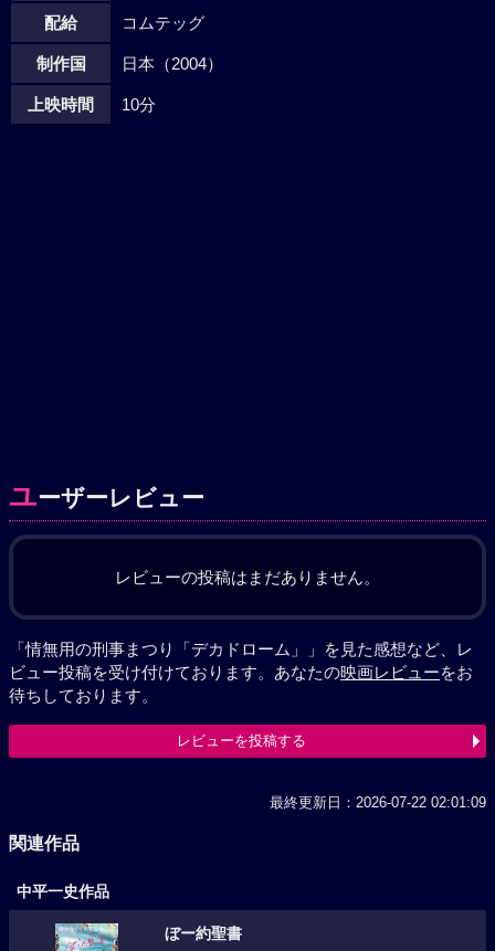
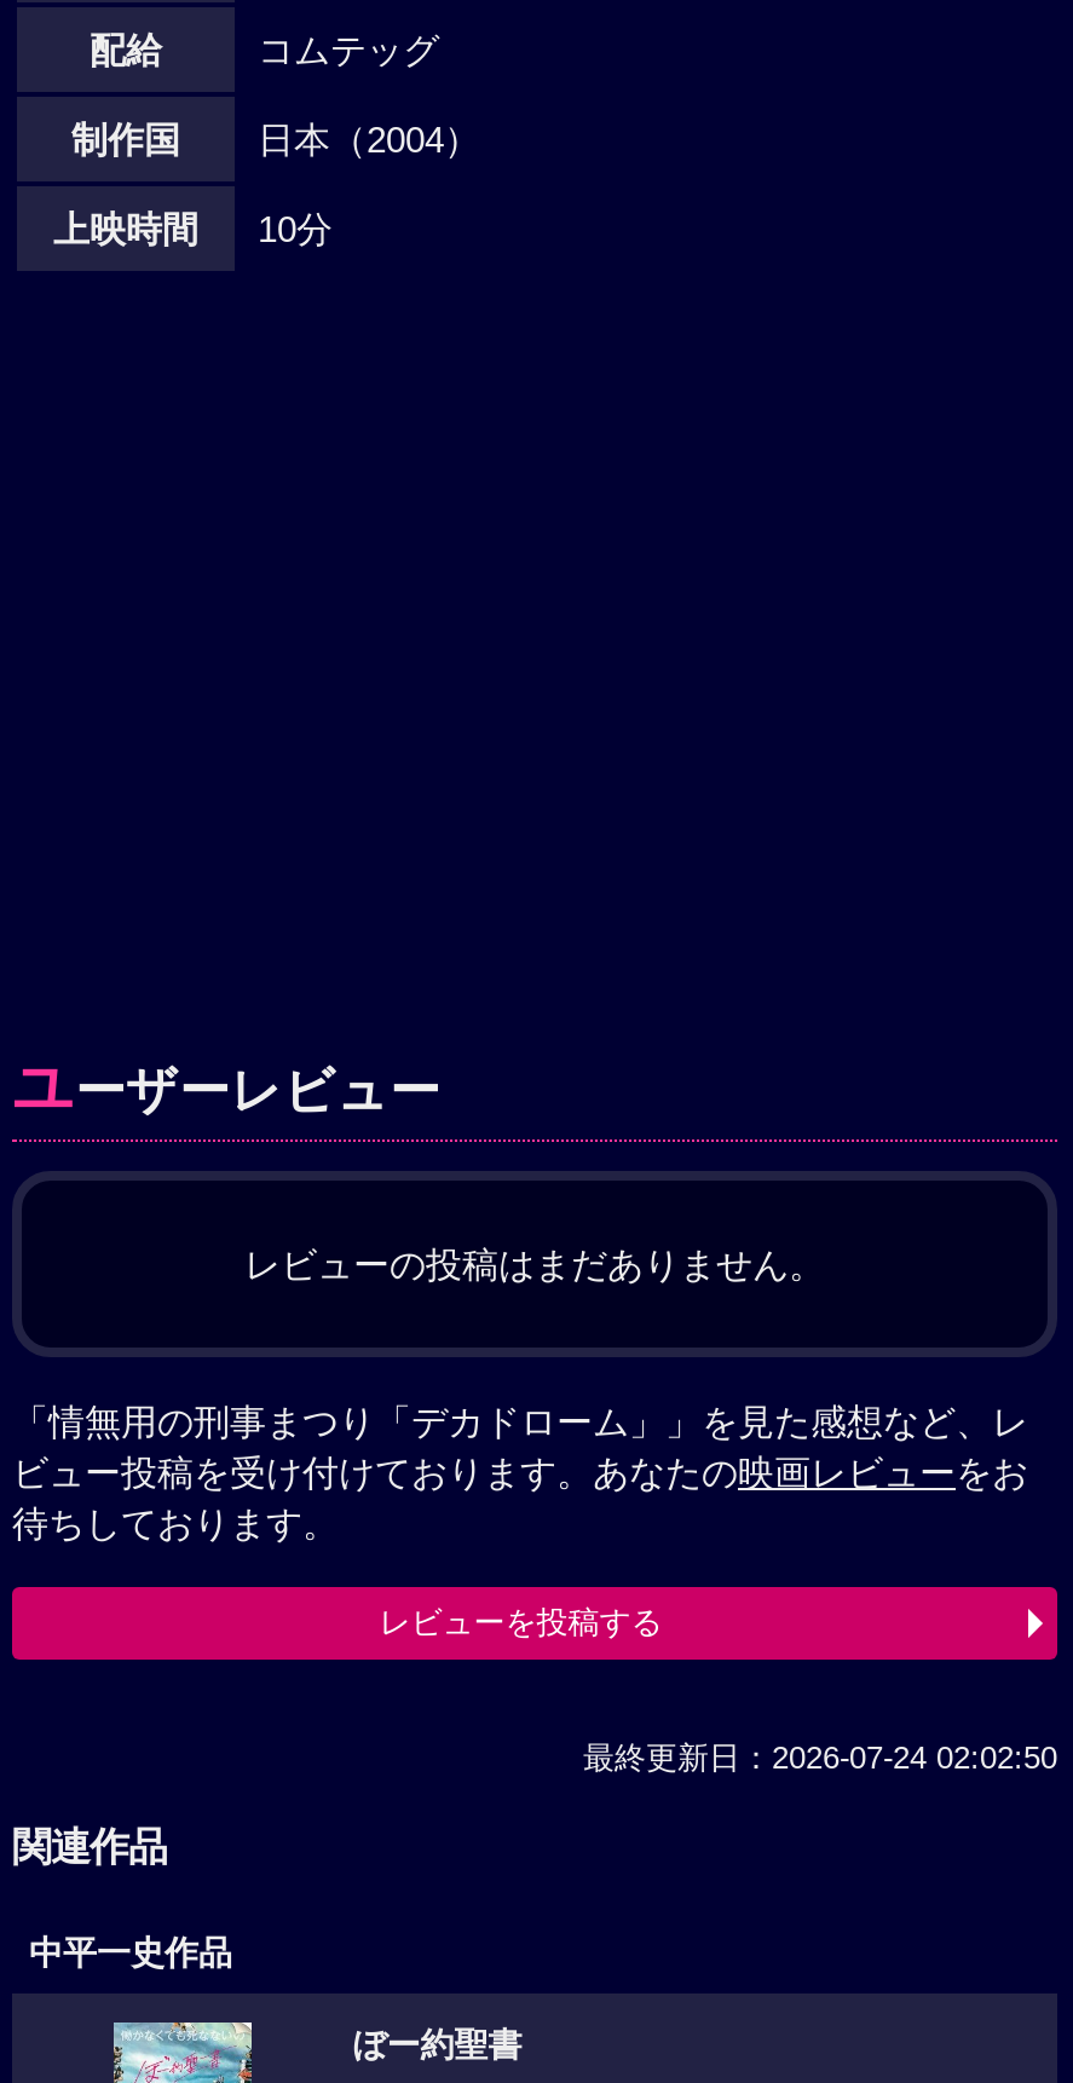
- 最終更新日：2026-07-22 02:01:09
+ 最終更新日：2026-07-24 02:02:50
